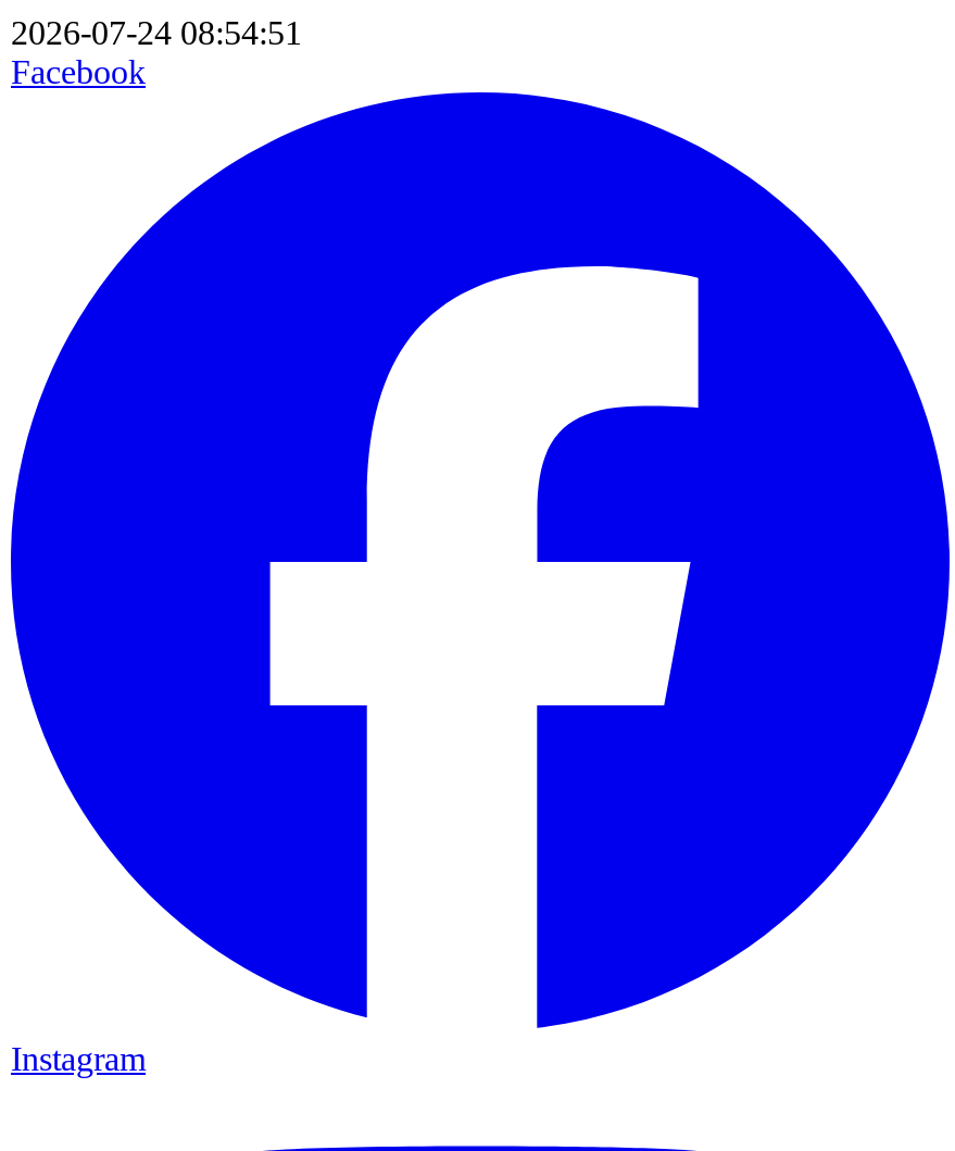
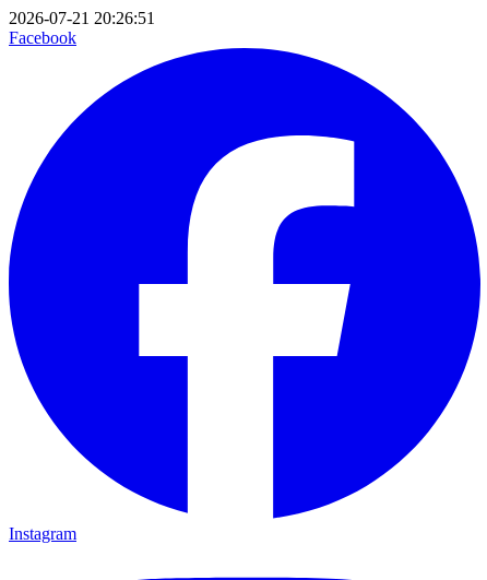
- 2026-07-24 08:54:51
+ 2026-07-21 20:26:51
